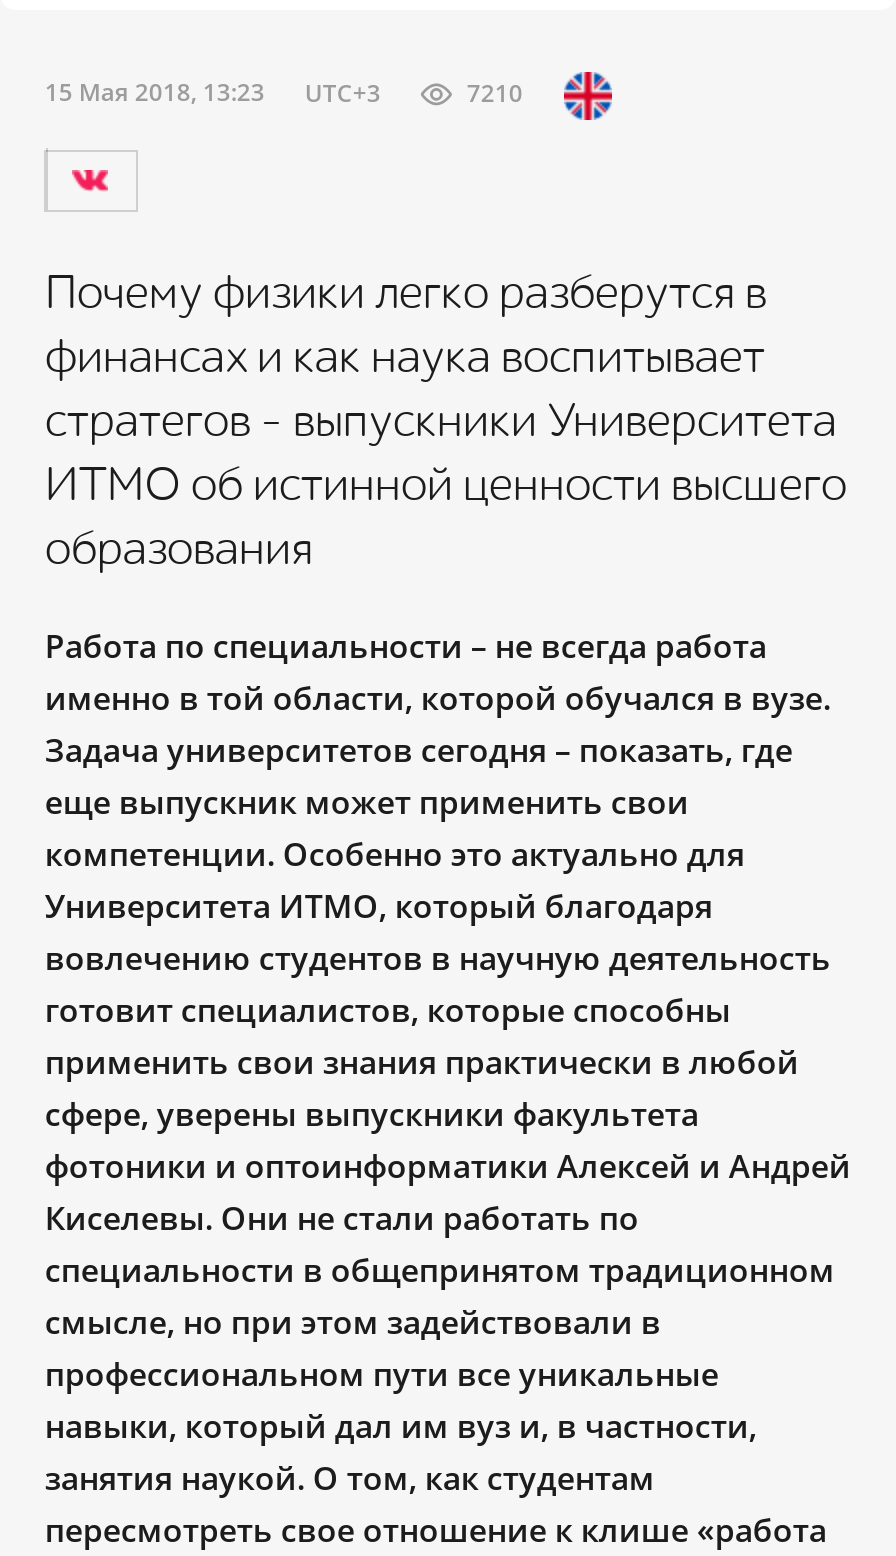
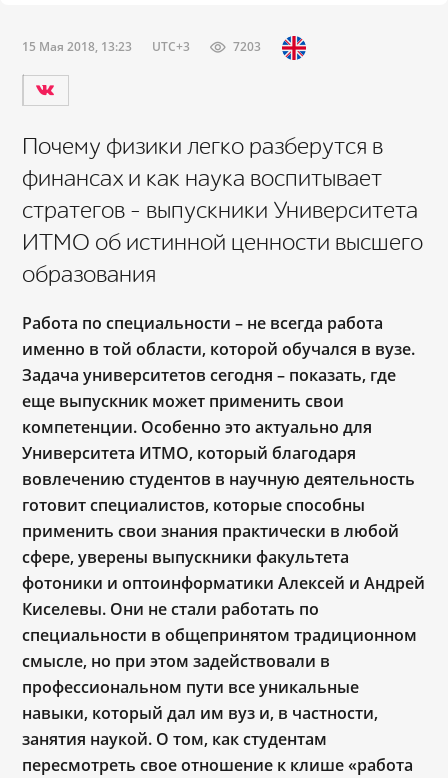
- 7210
+ 7203
